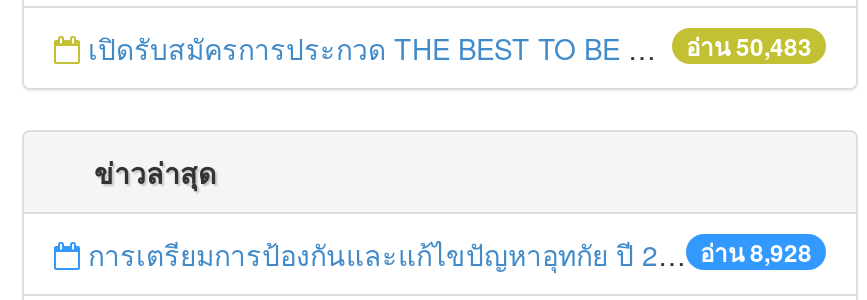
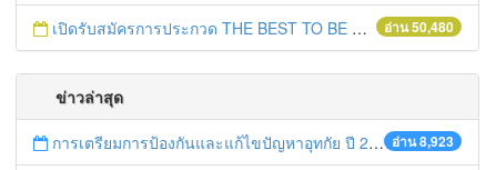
- อ่าน 50,483
+ อ่าน 50,480

- อ่าน 8,928
+ อ่าน 8,923
